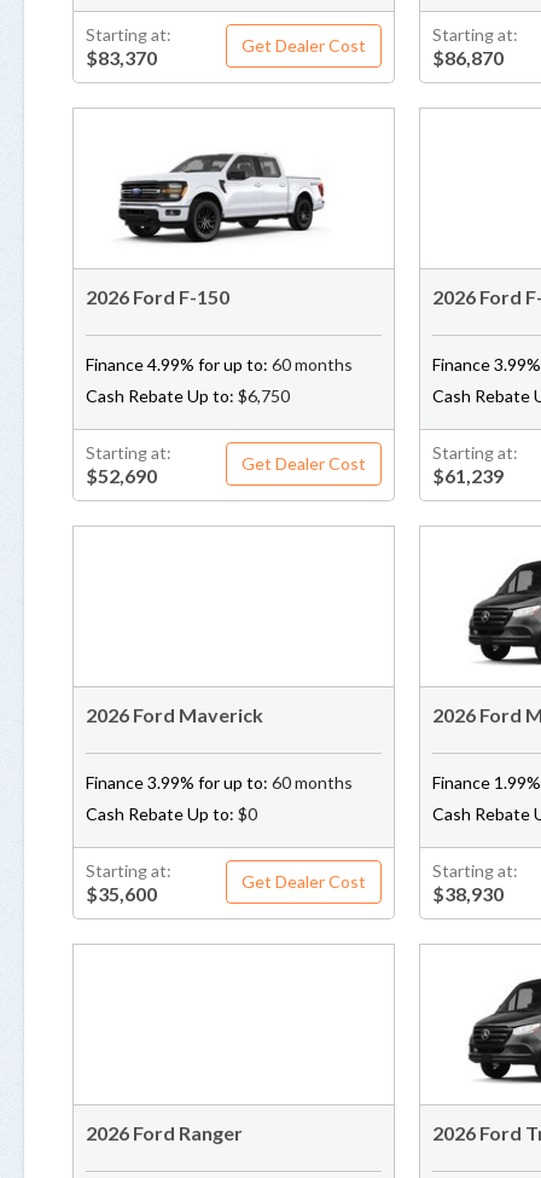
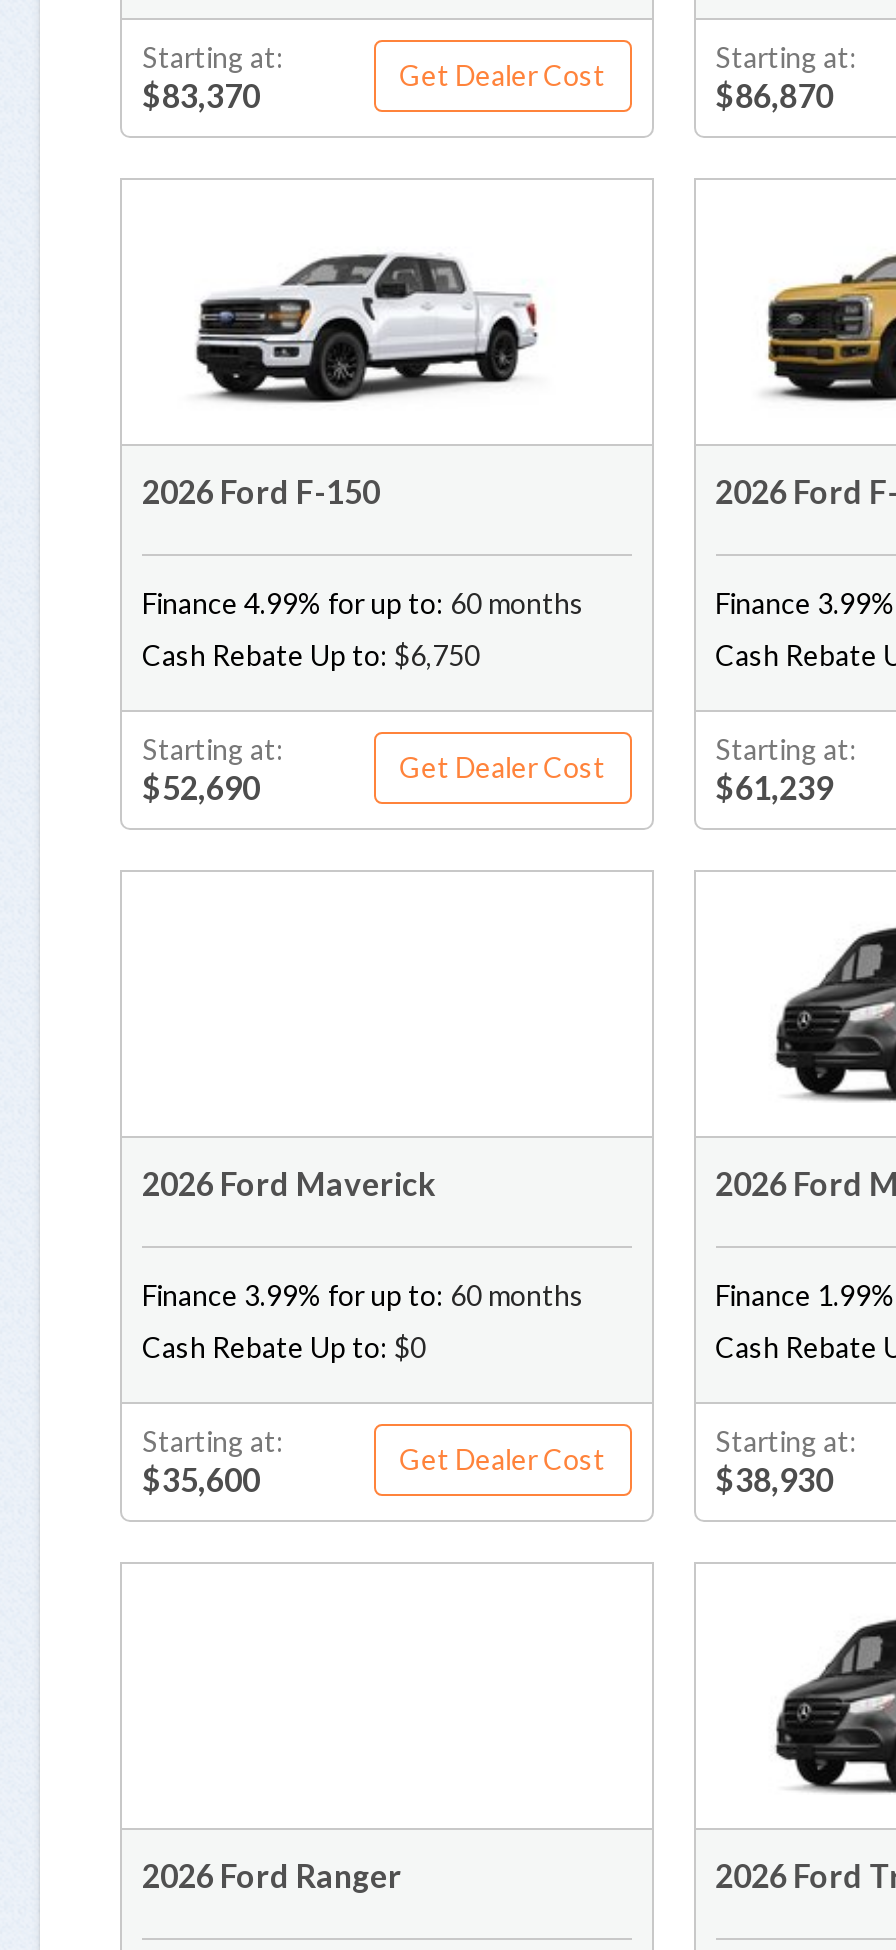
+ [image]
